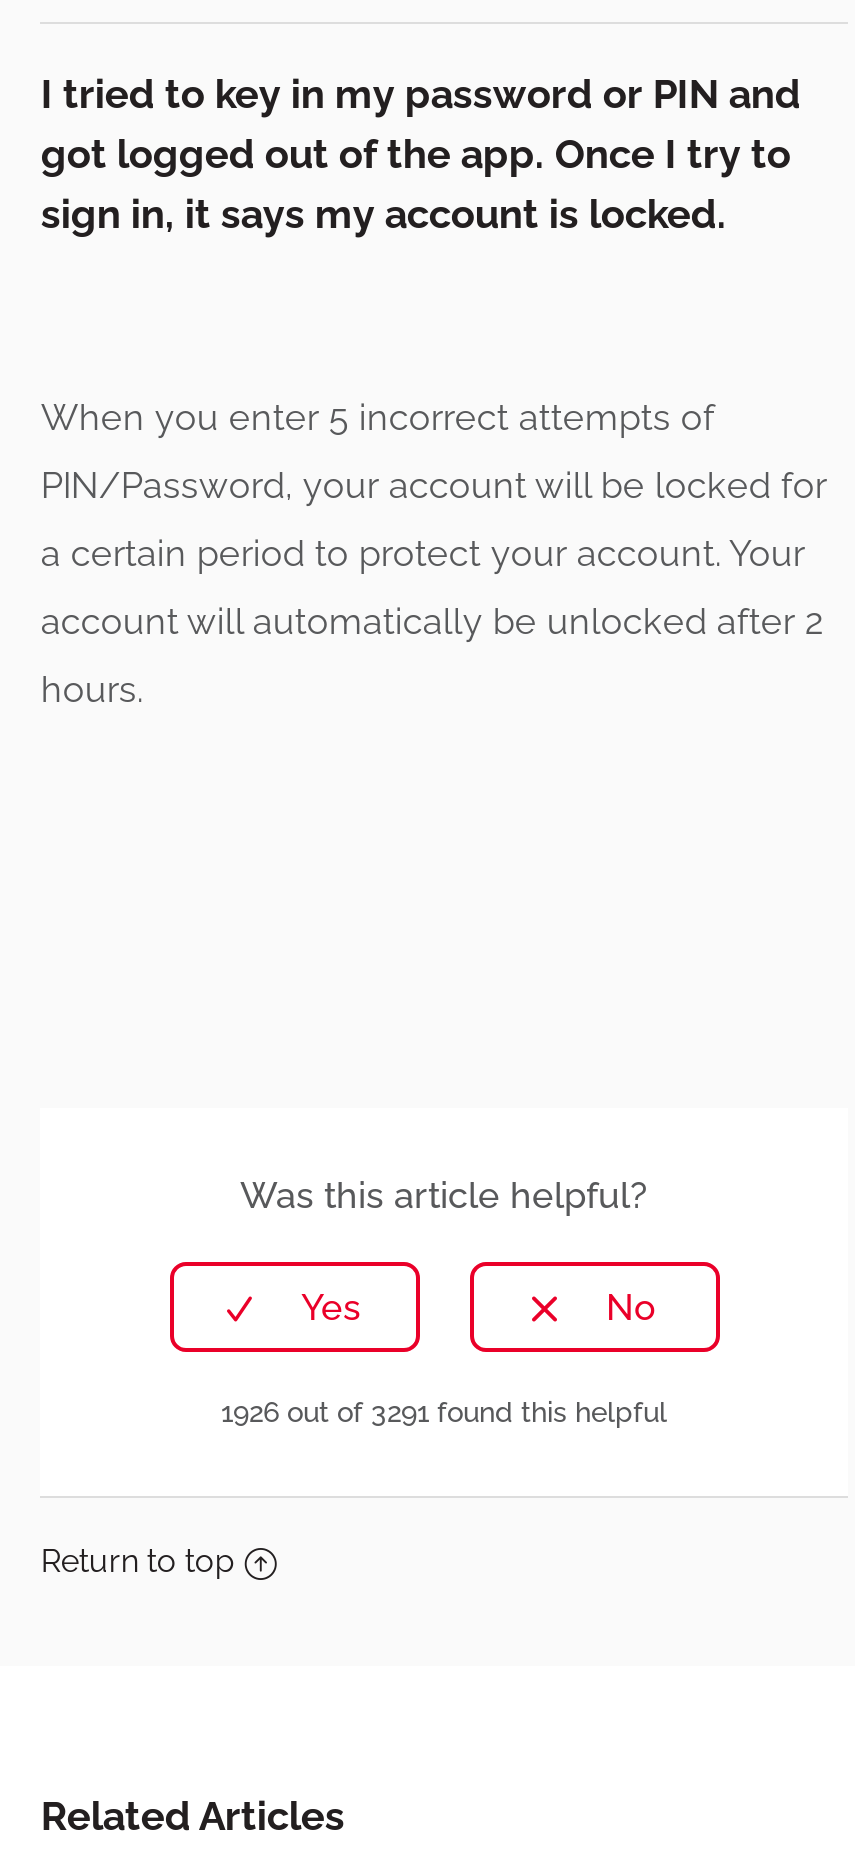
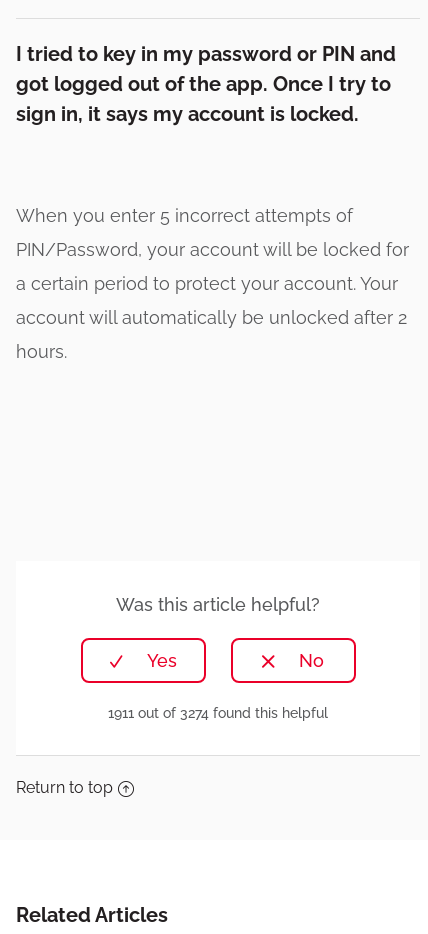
- 1926 out of 3291 found this helpful
+ 1911 out of 3274 found this helpful
